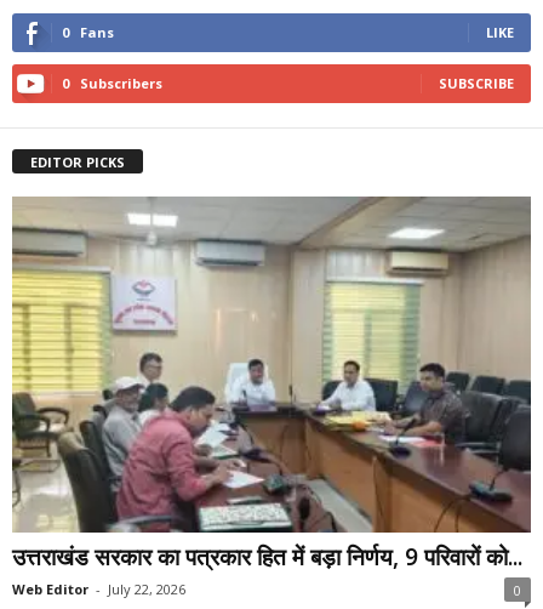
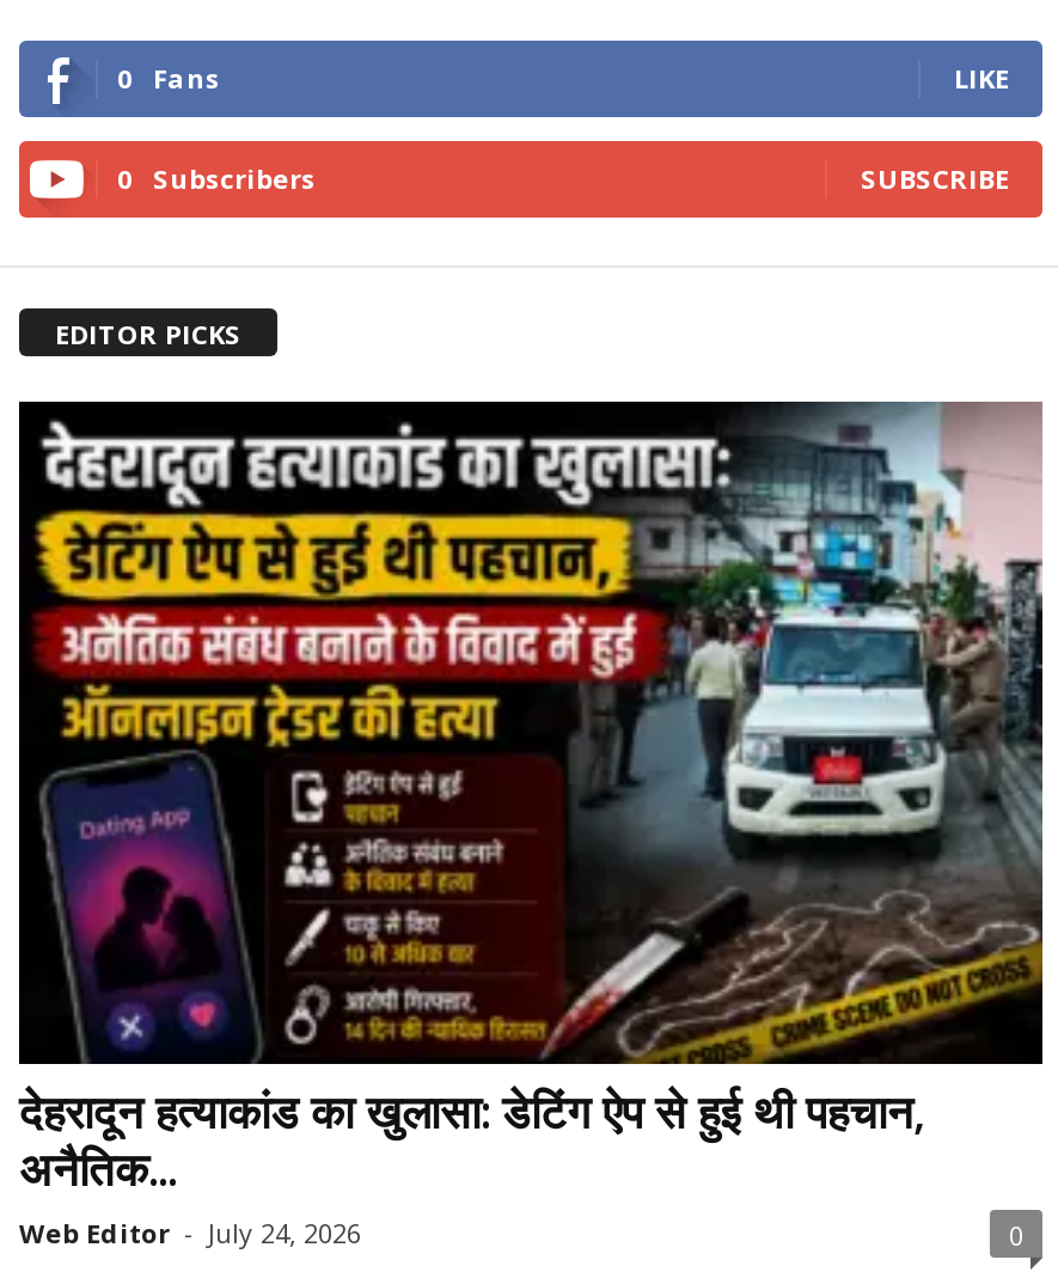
- [image]
- उत्तराखंड सरकार का पत्रकार हित में बड़ा निर्णय, 9 परिवारों को...
- Web Editor - July 22, 2026
+ [image]
+ देहरादून हत्याकांड का खुलासा: डेटिंग ऐप से हुई थी पहचान,
+ अनैतिक...
+ Web Editor - July 24, 2026
